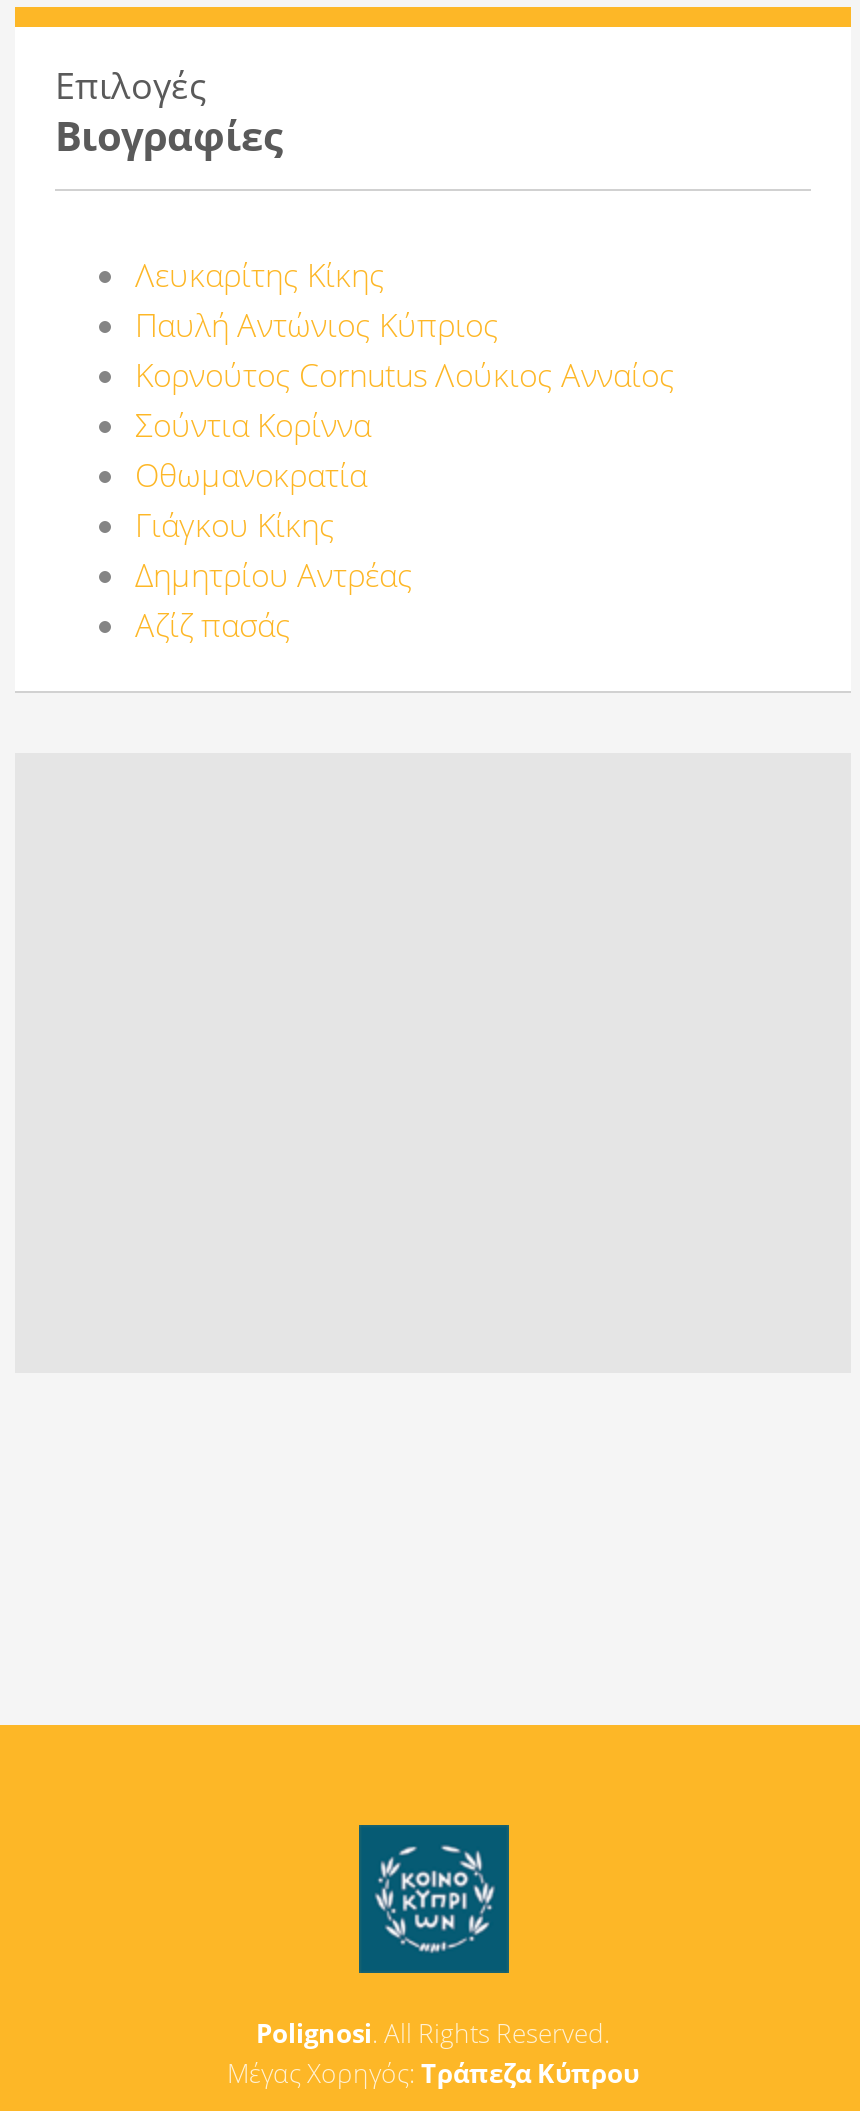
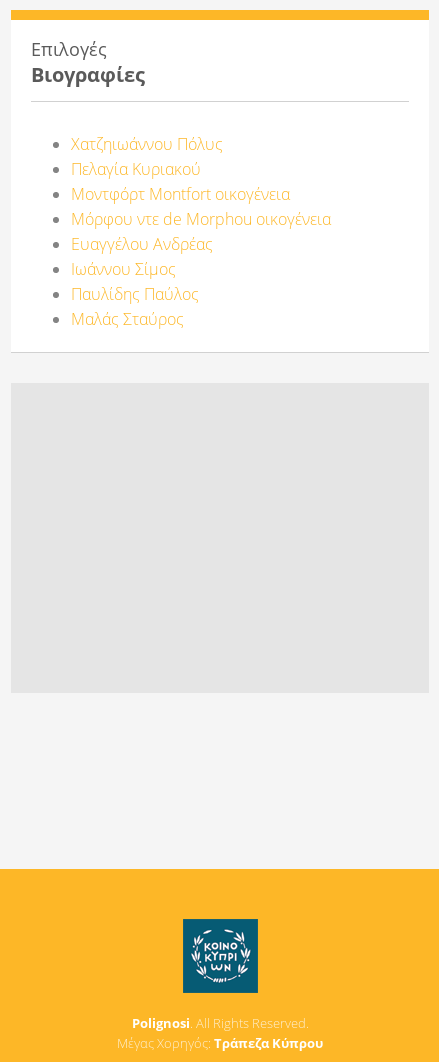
- Λευκαρίτης Κίκης
- Παυλή Αντώνιος Κύπριος
- Κορνούτος Cornutus Λούκιος Ανναίος
- Σούντια Κορίννα
- Οθωμανοκρατία
- Γιάγκου Κίκης
- Δημητρίου Αντρέας
- Αζίζ πασάς
+ Χατζηιωάννου Πόλυς
+ Πελαγία Κυριακού
+ Μοντφόρτ Montfort οικογένεια
+ Μόρφου ντε de Morphou οικογένεια
+ Ευαγγέλου Ανδρέας
+ Ιωάννου Σίμος
+ Παυλίδης Παύλος
+ Μαλάς Σταύρος
